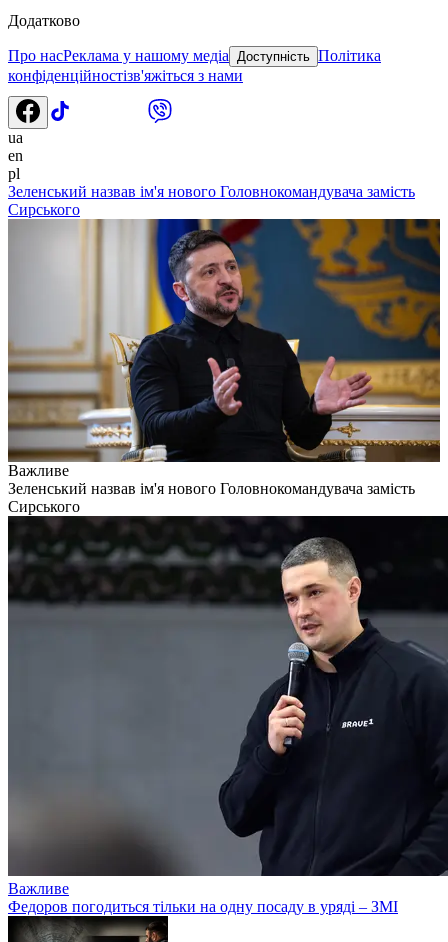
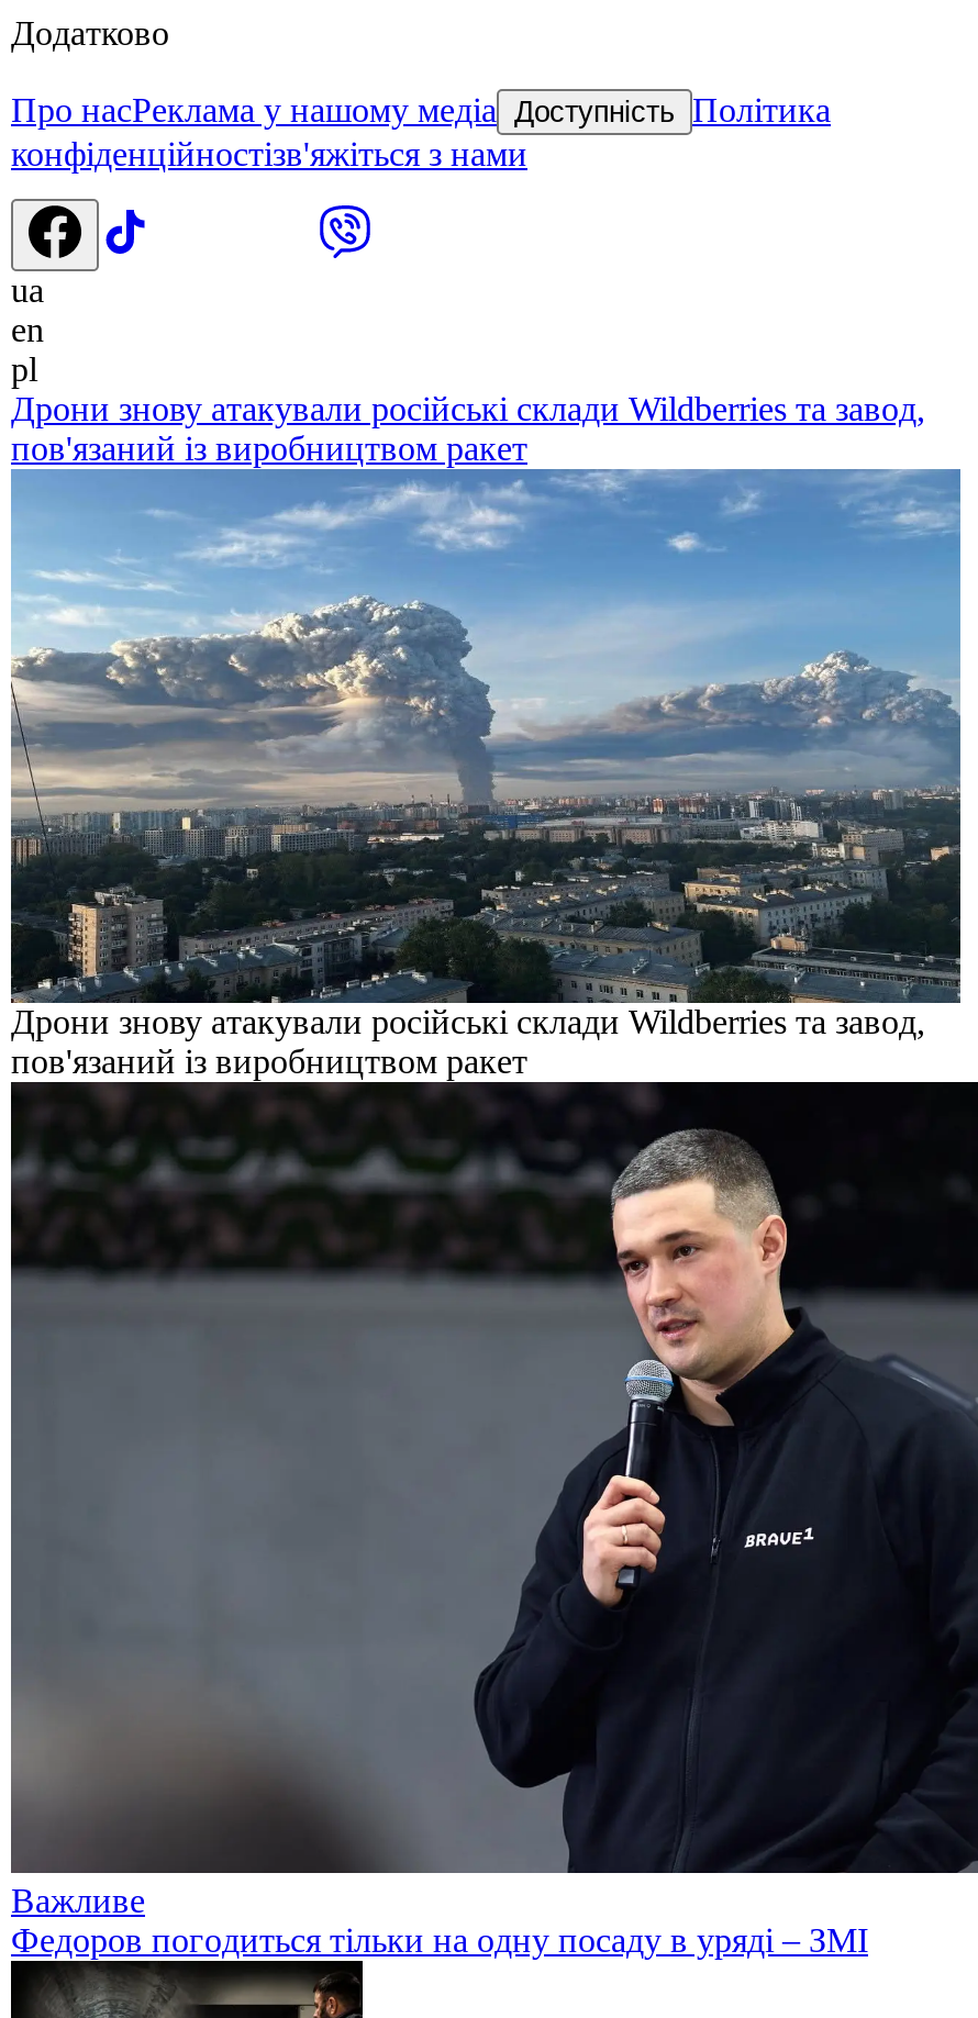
- Зеленський назвав ім'я нового Головнокомандувача замість
- Сирського
+ Дрони знову атакували російські склади Wildberries та завод,
+ пов'язаний із виробництвом ракет

- [image]
- Важливе
- Зеленський назвав ім'я нового Головнокомандувача замість
- Сирського
+ [image]
+ Дрони знову атакували російські склади Wildberries та завод,
+ пов'язаний із виробництвом ракет
